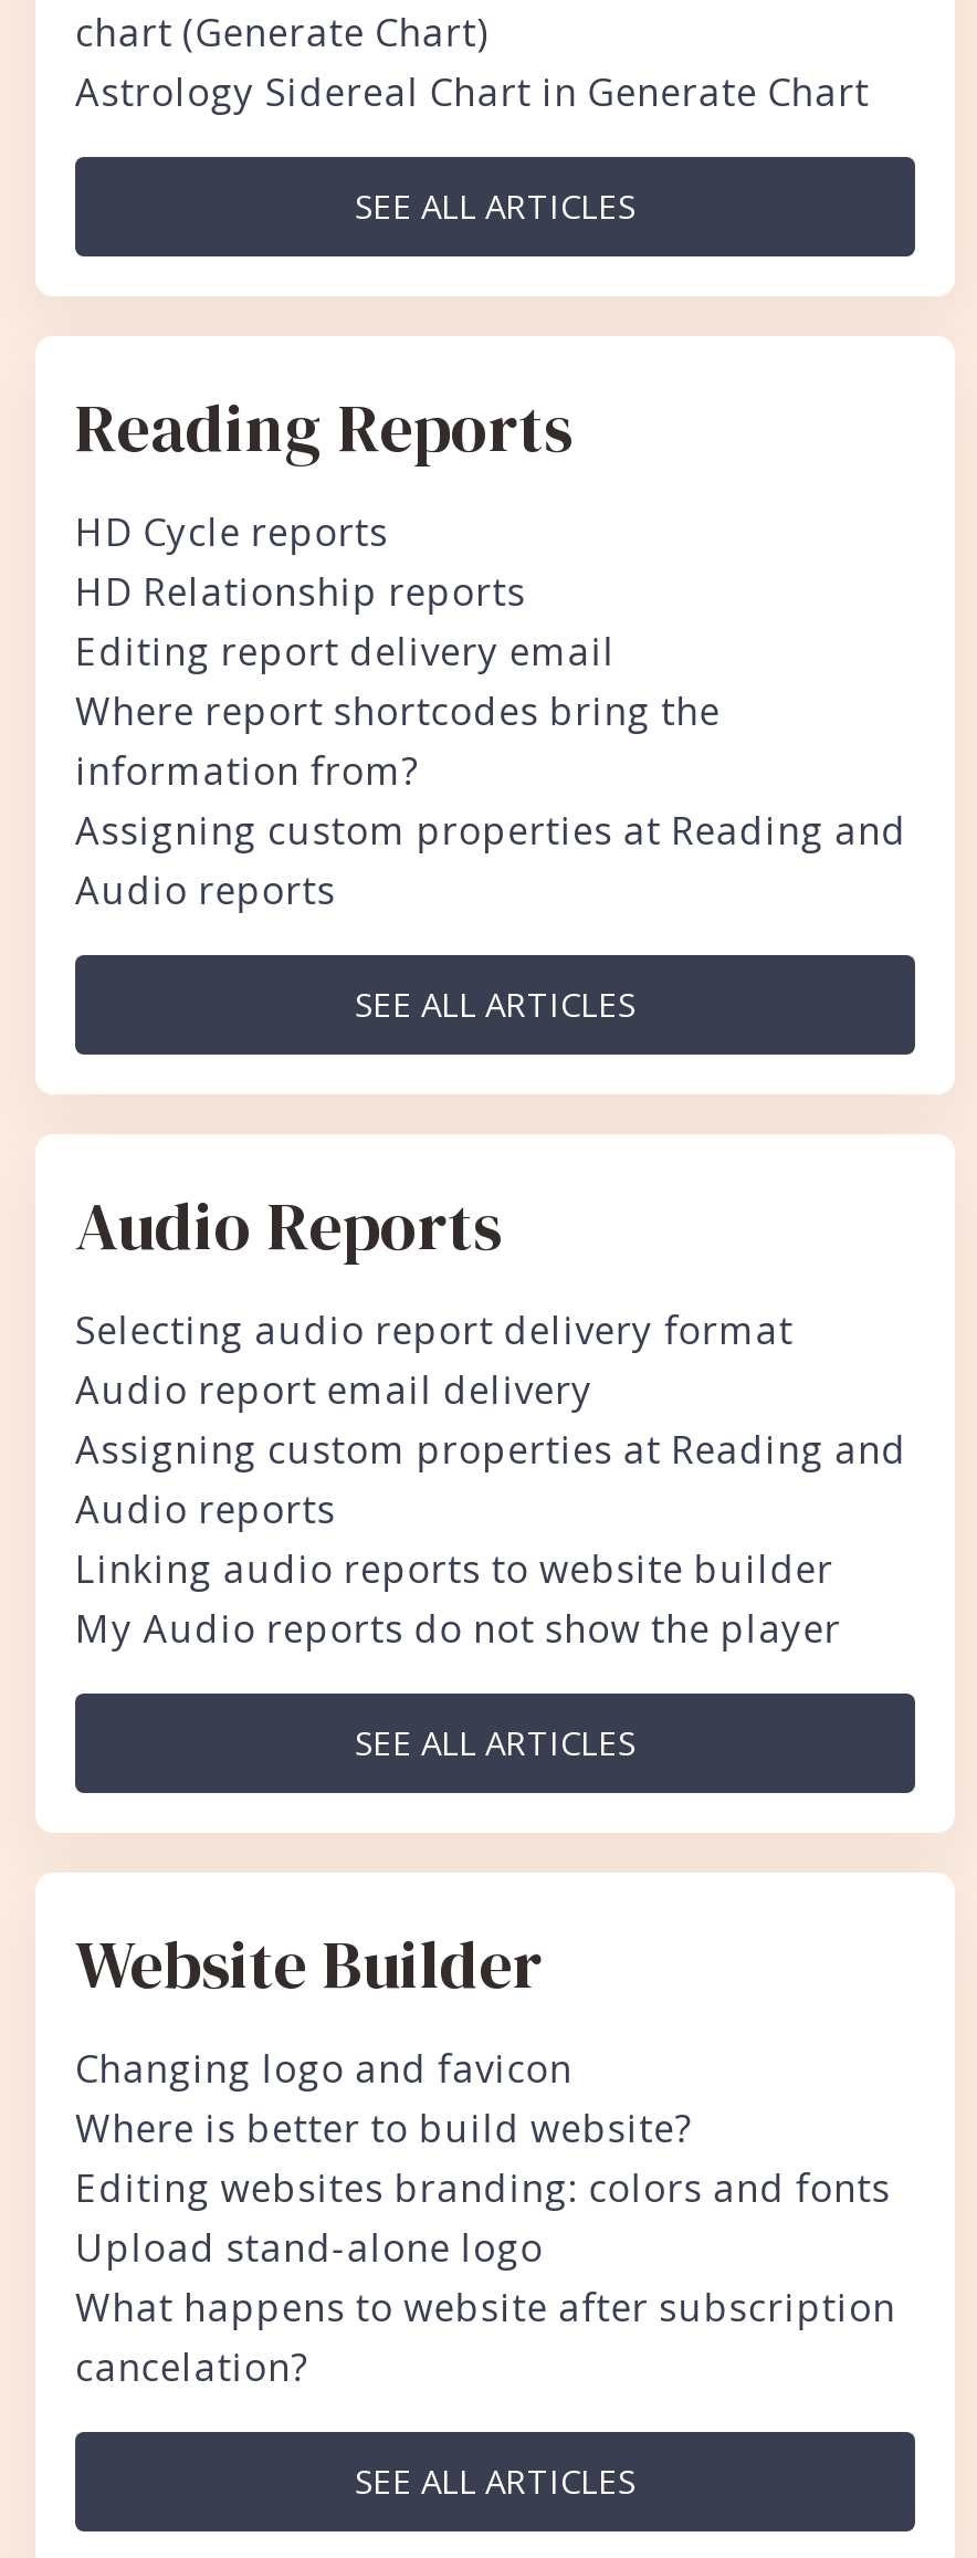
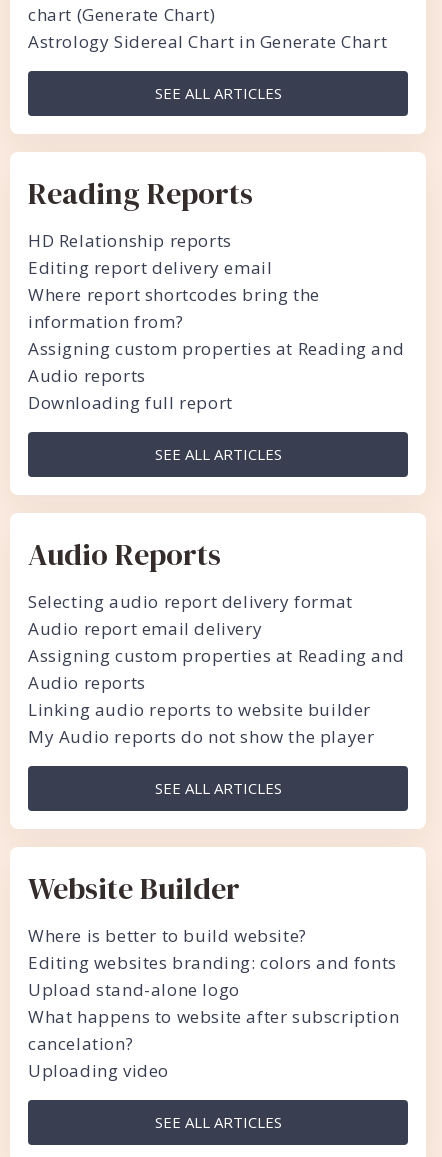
- HD Cycle reports

moved up: HD Relationship reports | Editing report delivery email | Where report shortcodes bring the | information from? | Assigning custom properties at Reading and | Audio reports

+ Downloading full report

- Changing logo and favicon

moved up: Where is better to build website? | Editing websites branding: colors and fonts | Upload stand-alone logo | What happens to website after subscription | cancelation?

+ Uploading video
